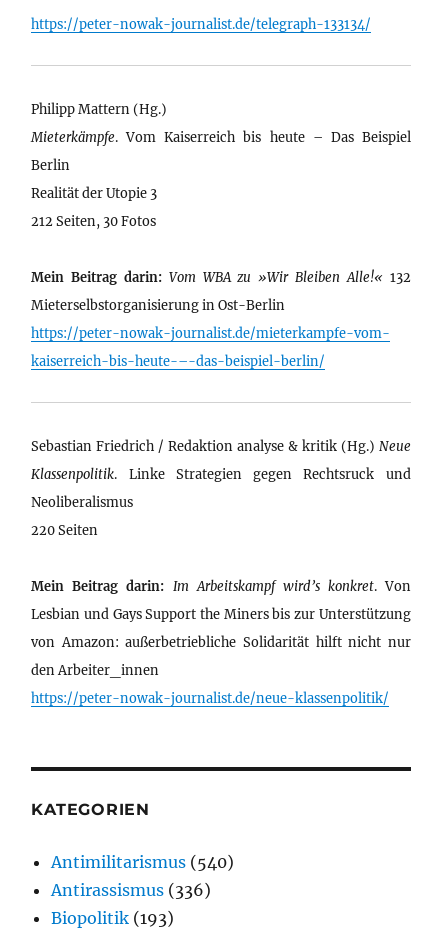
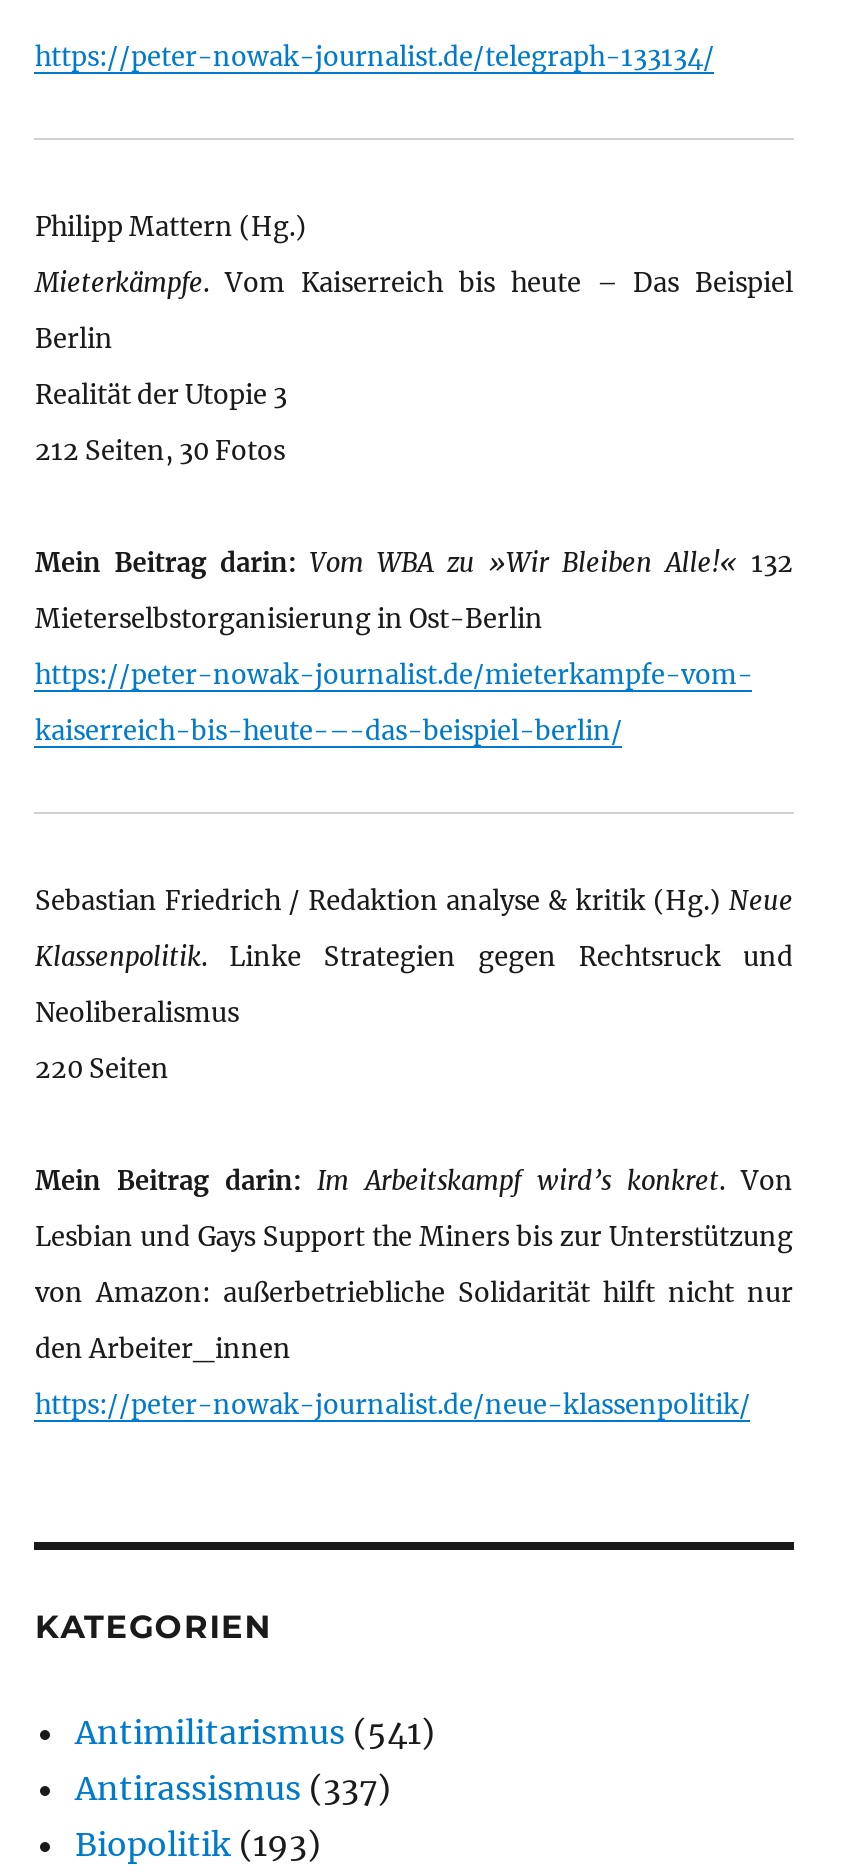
- Antimilitarismus (540)
+ Antimilitarismus (541)

- Antirassismus (336)
+ Antirassismus (337)
